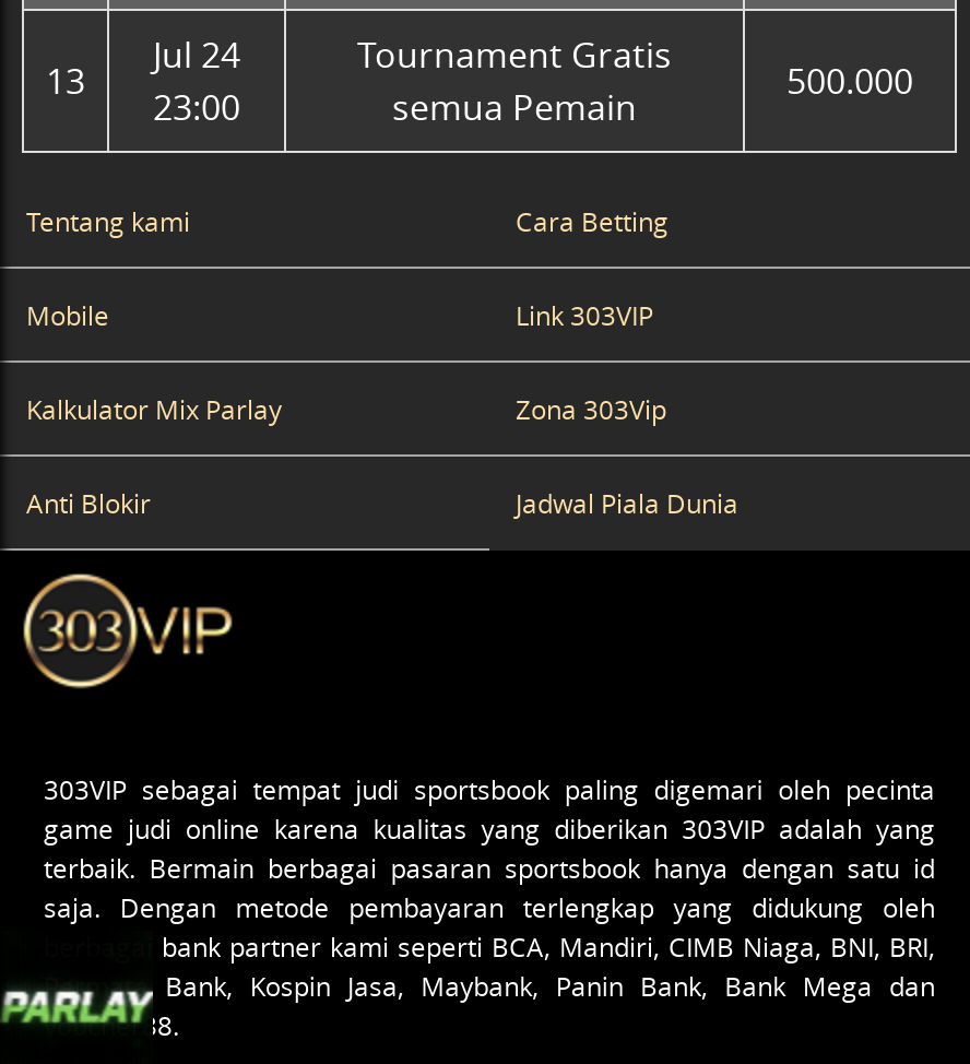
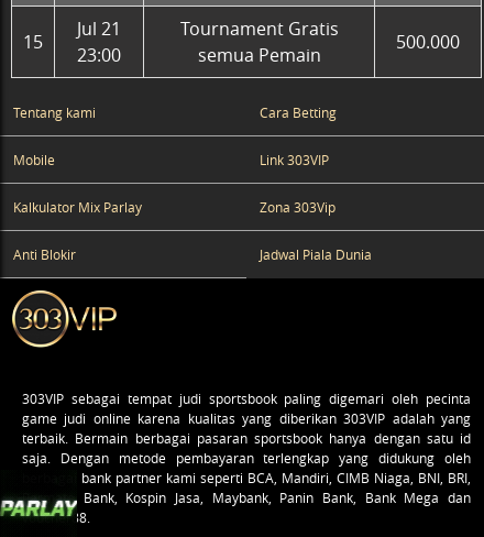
- Jul 24
+ Jul 21

- 13
+ 15
